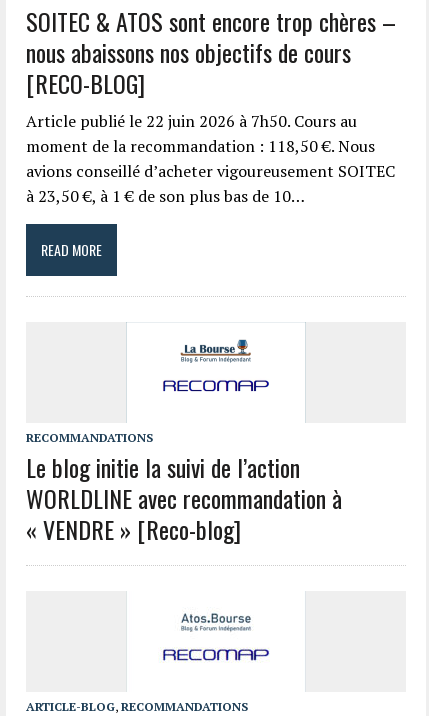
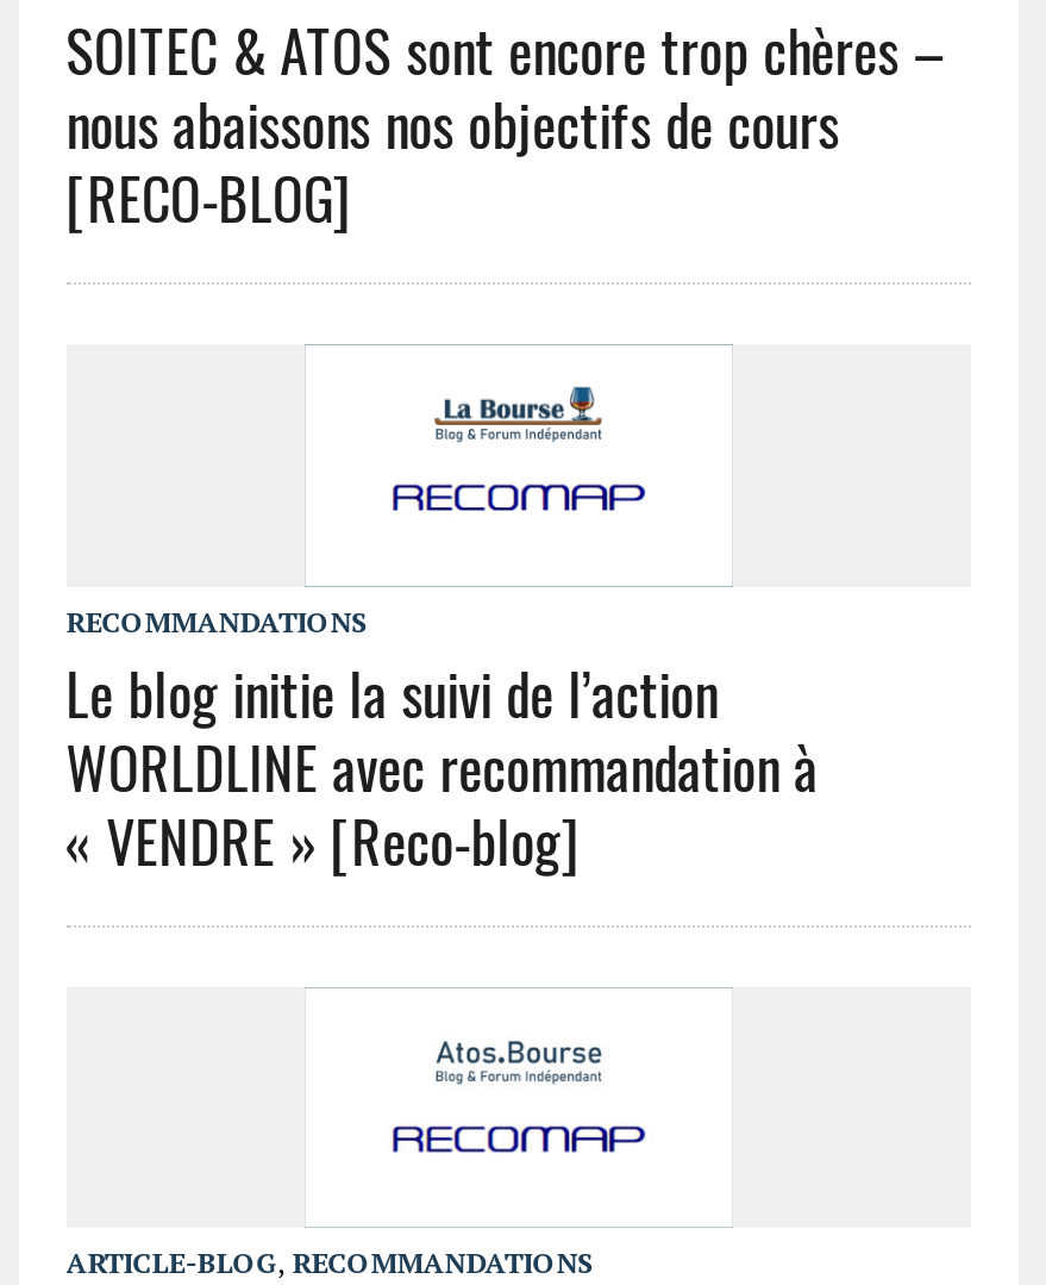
- Article publié le 22 juin 2026 à 7h50. Cours au
- moment de la recommandation : 118,50 €. Nous
- avions conseillé d’acheter vigoureusement SOITEC
- à 23,50 €, à 1 € de son plus bas de 10…
- READ MORE
